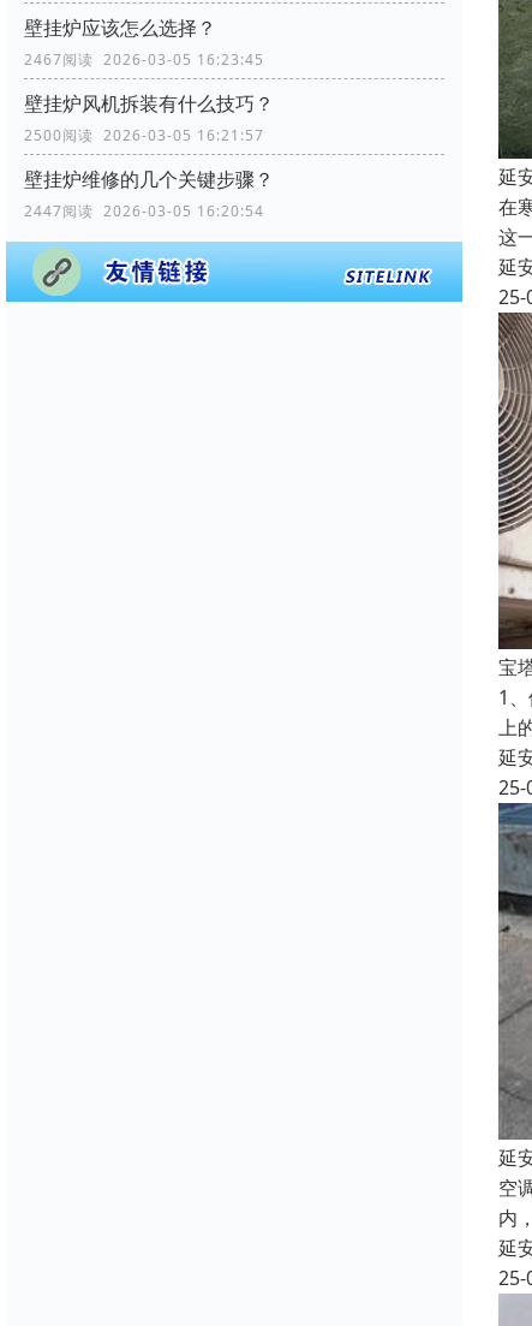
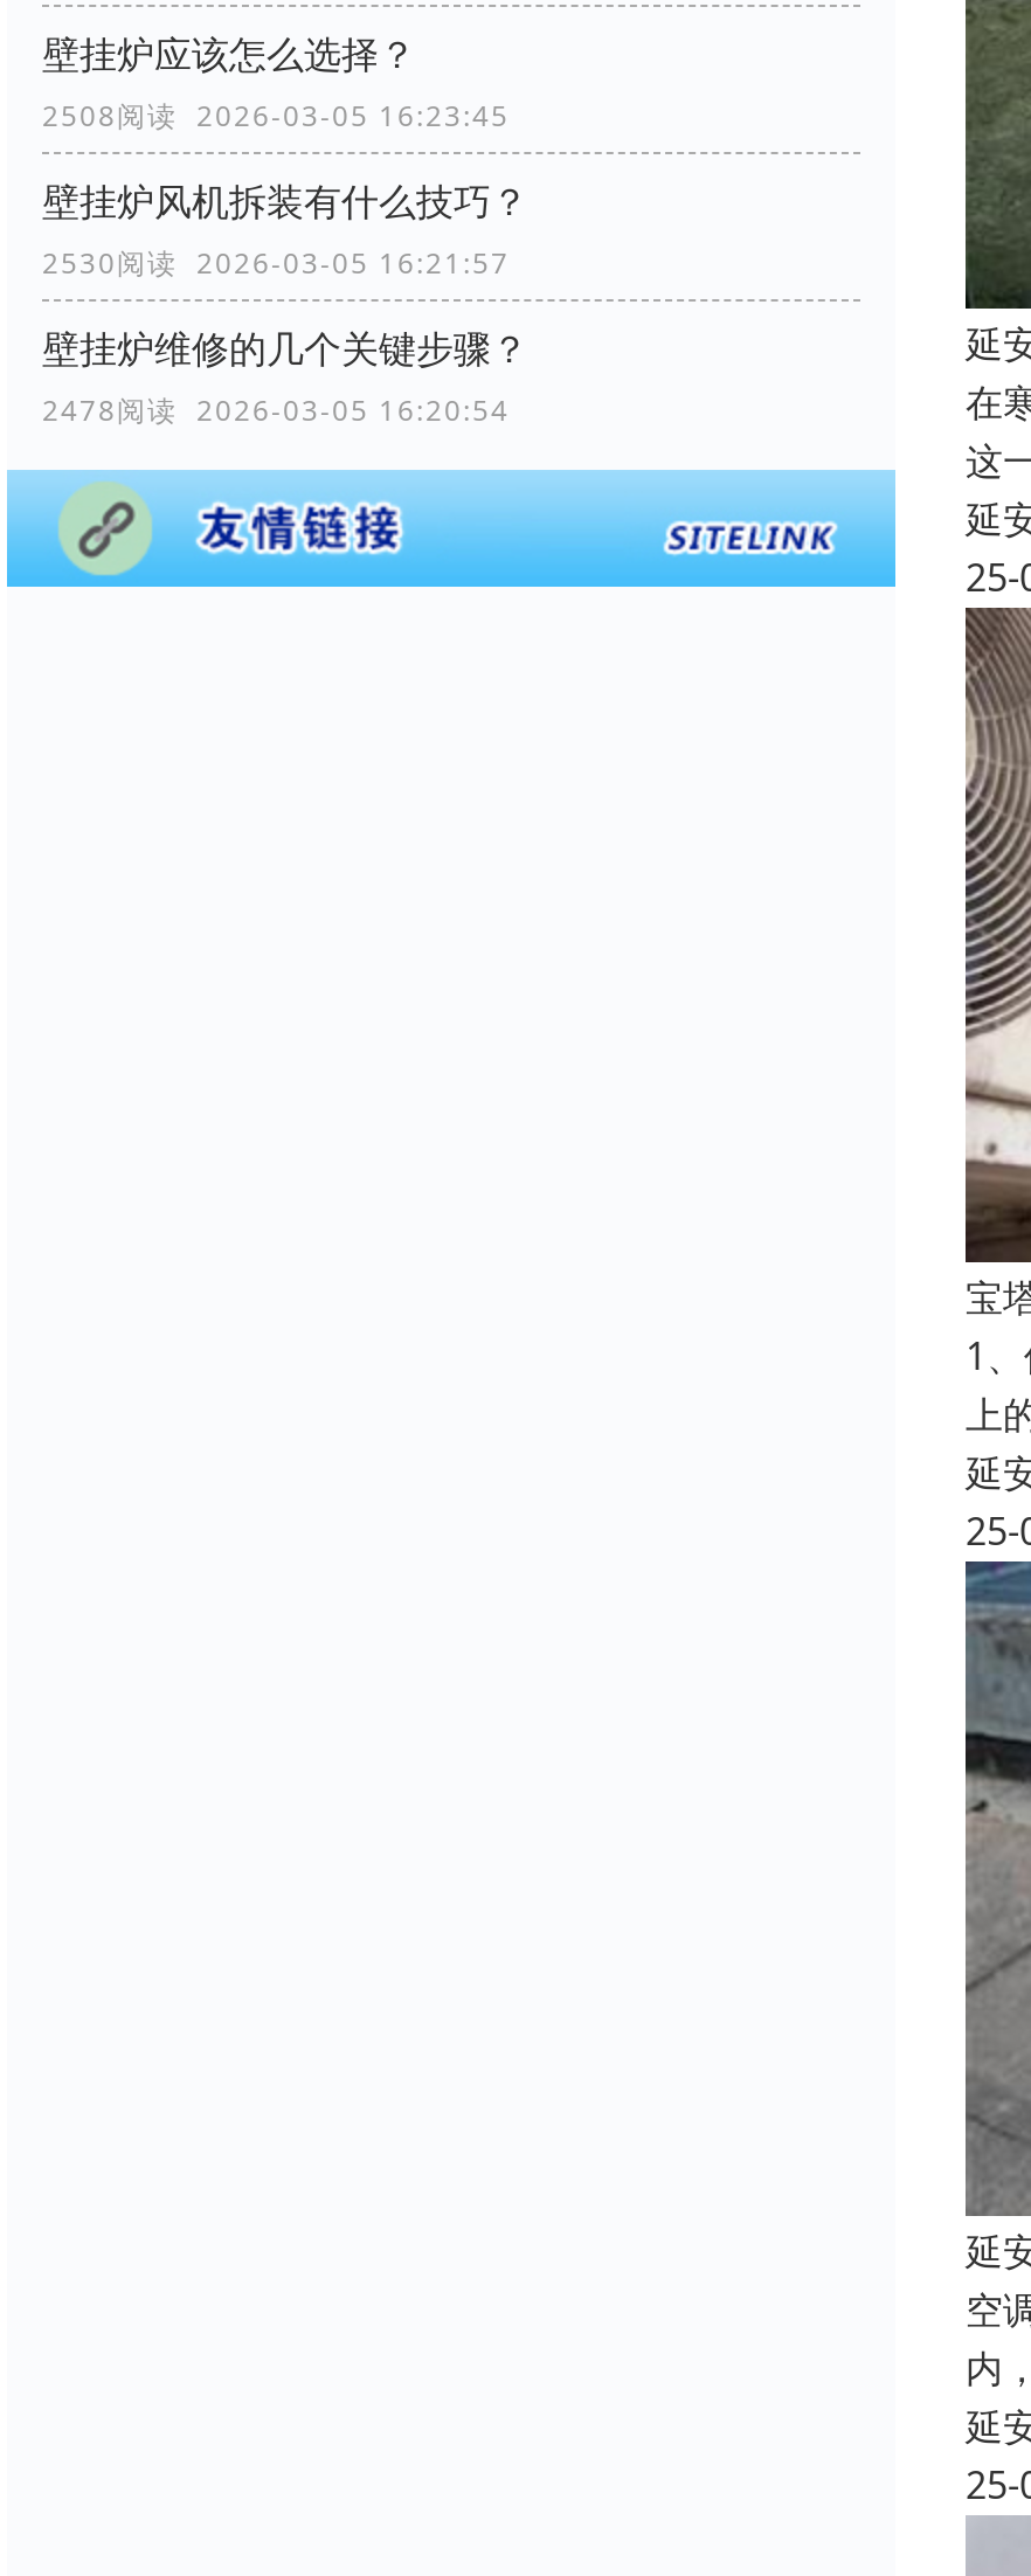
- 2467阅读 2026-03-05 16:23:45
+ 2508阅读 2026-03-05 16:23:45

- 2500阅读 2026-03-05 16:21:57
+ 2530阅读 2026-03-05 16:21:57

- 2447阅读 2026-03-05 16:20:54
+ 2478阅读 2026-03-05 16:20:54
